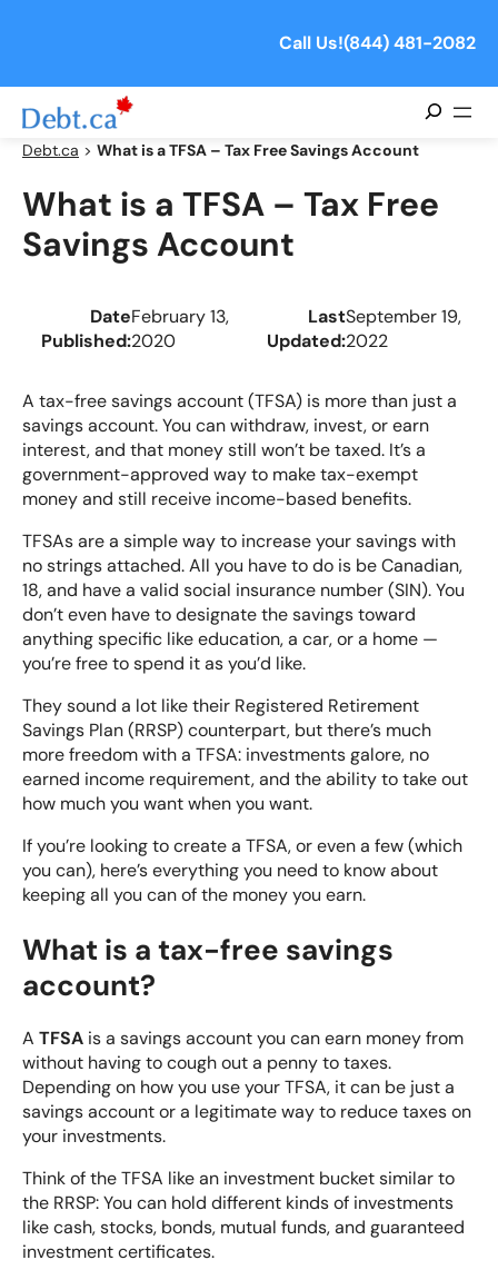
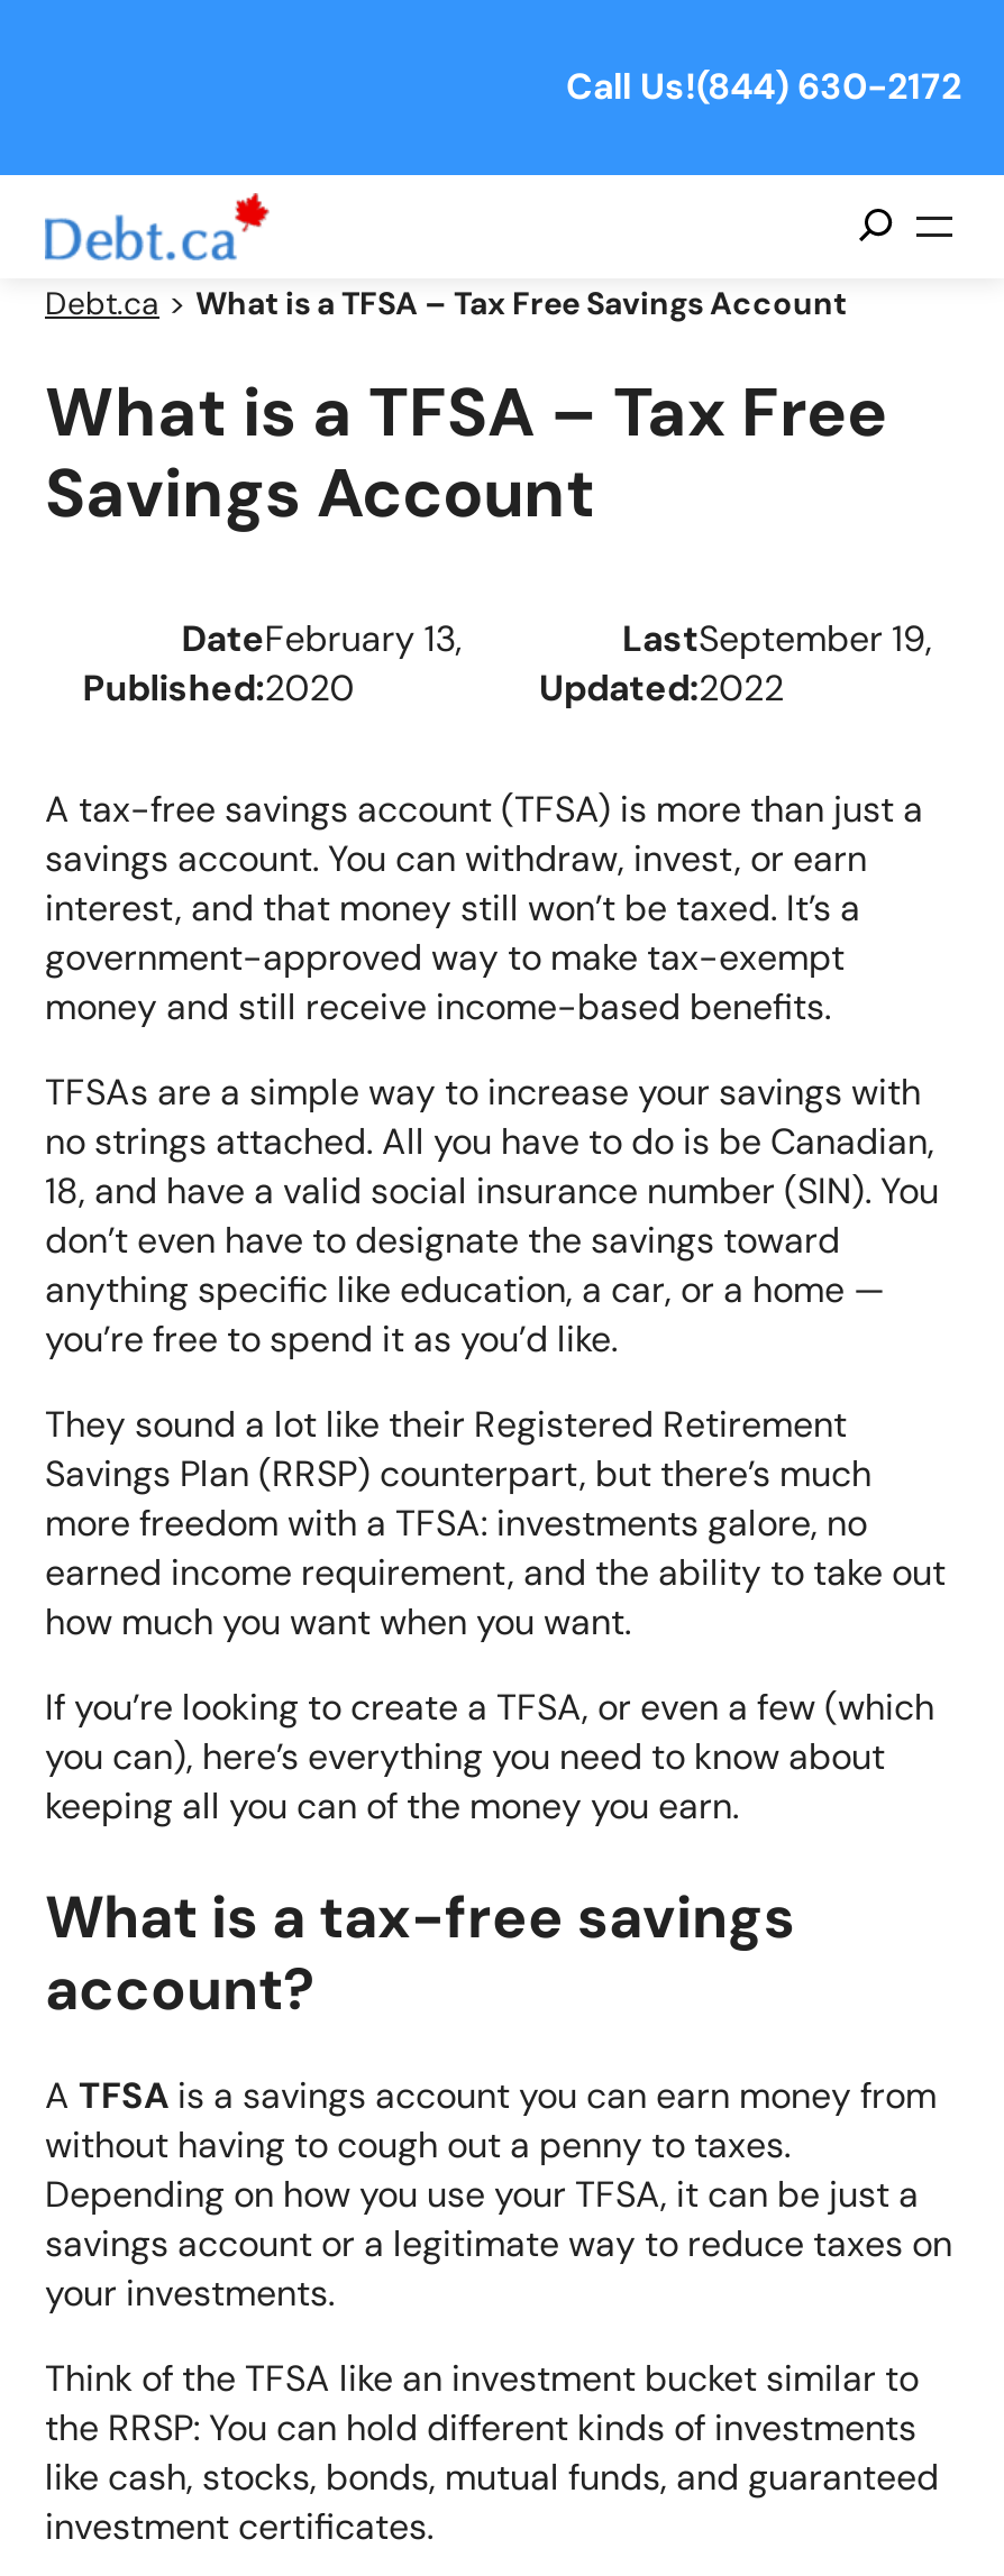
- Call Us!(844) 481-2082
+ Call Us!(844) 630-2172
